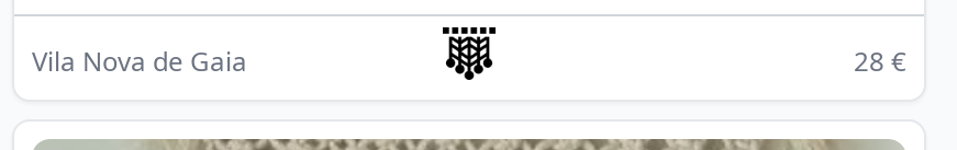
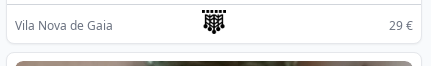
- 28 €
+ 29 €
